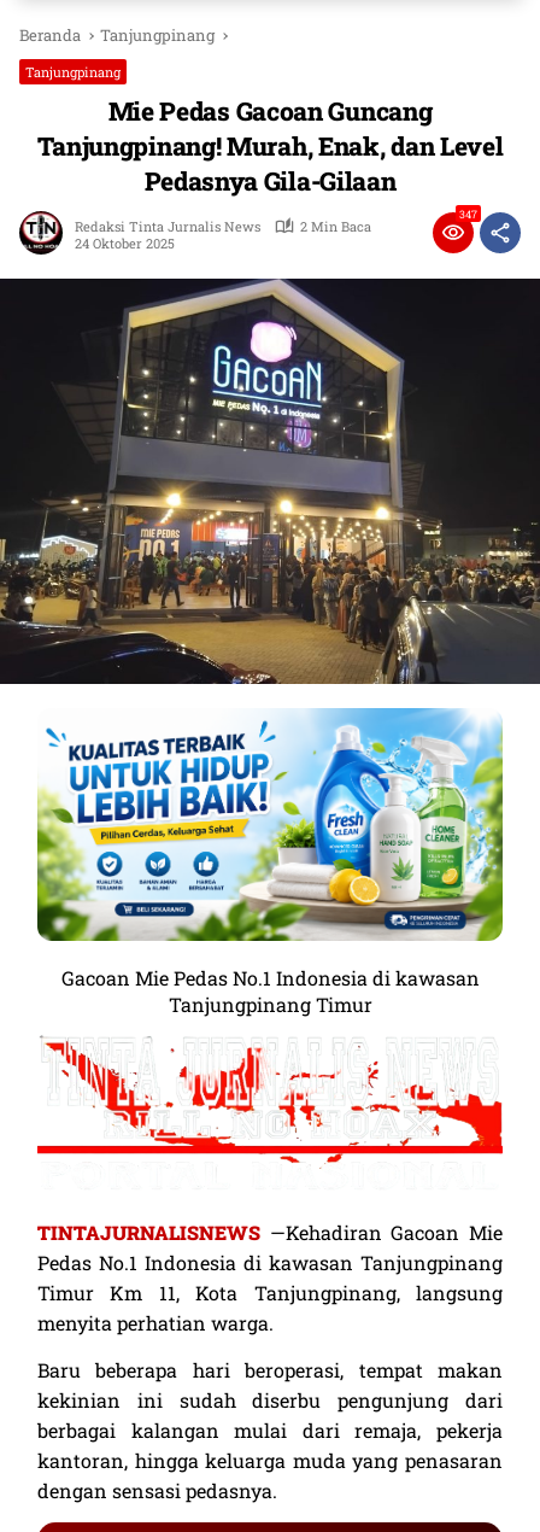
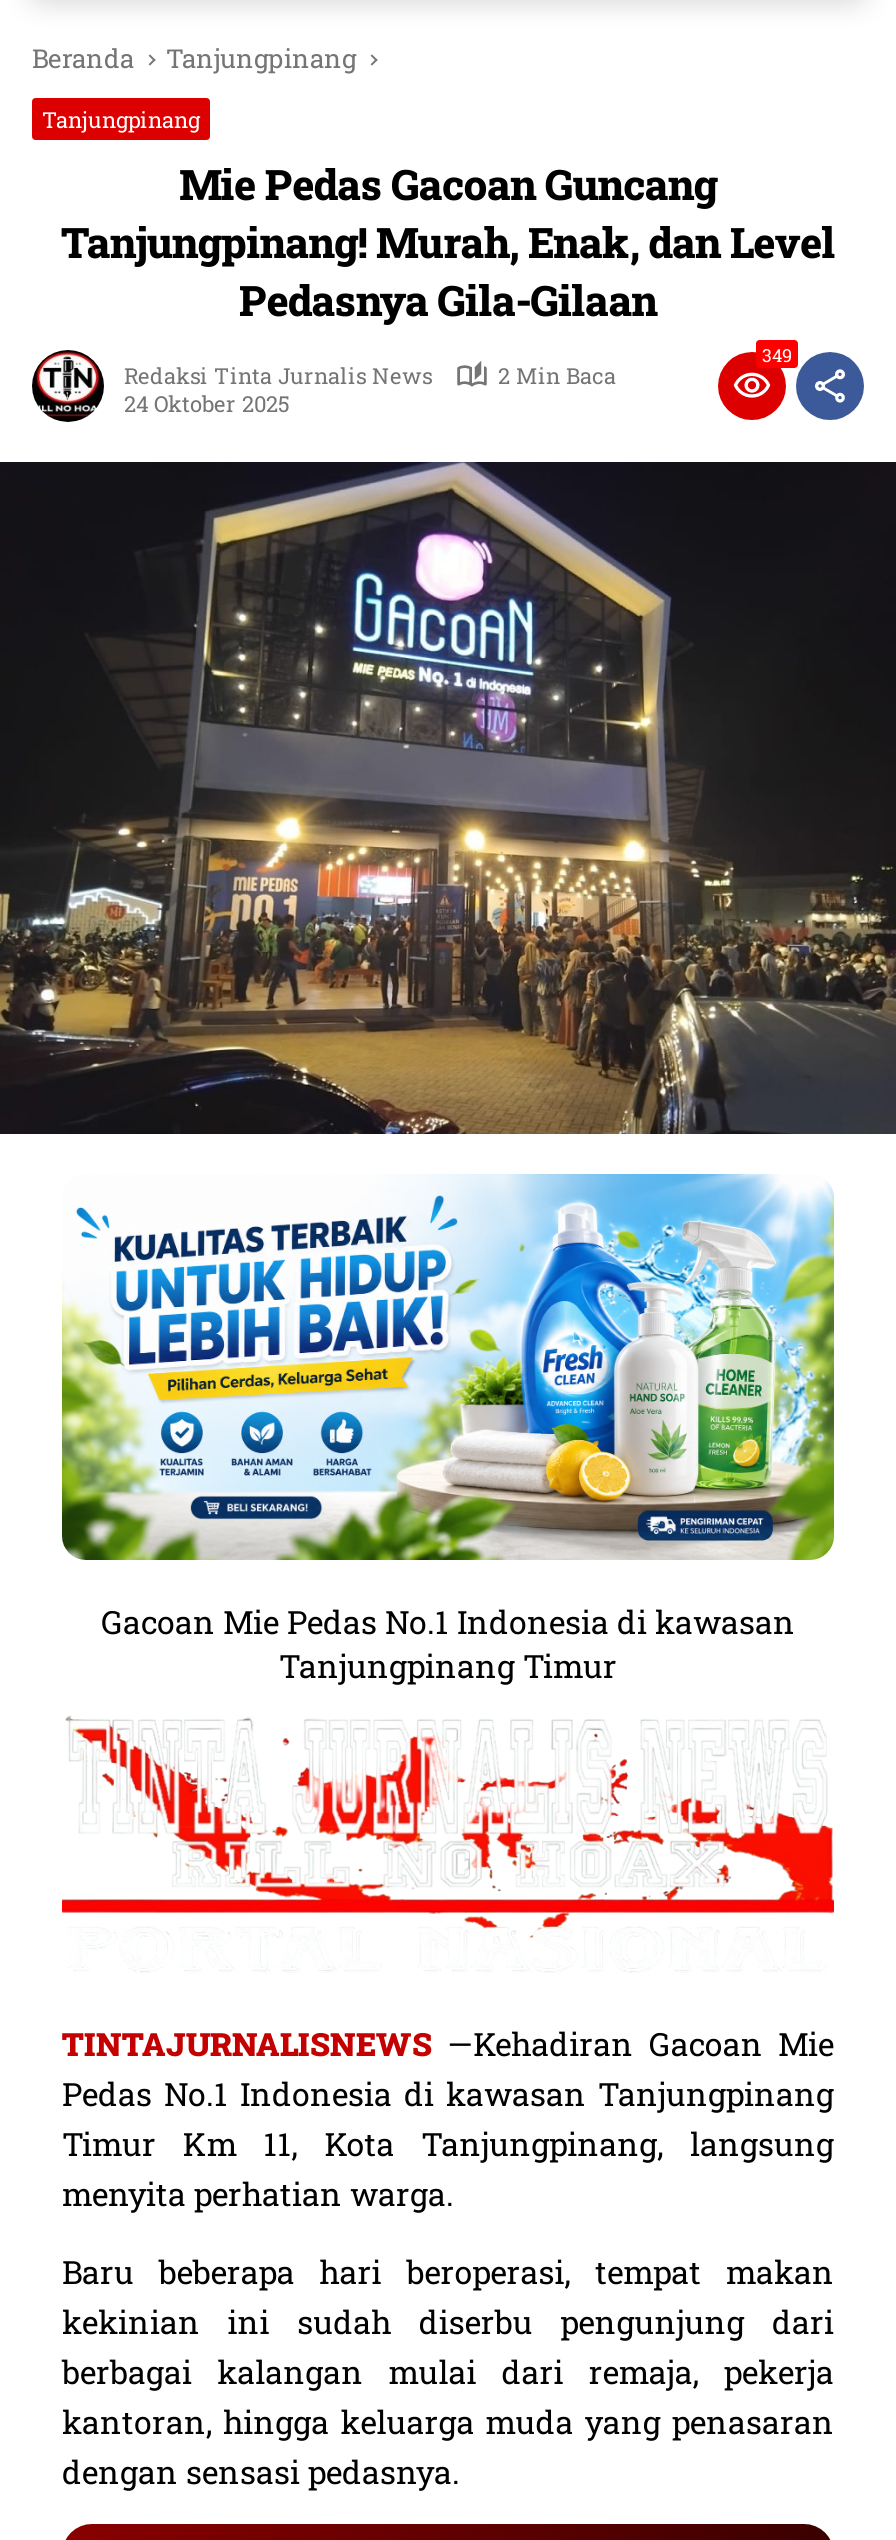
- 347
+ 349
